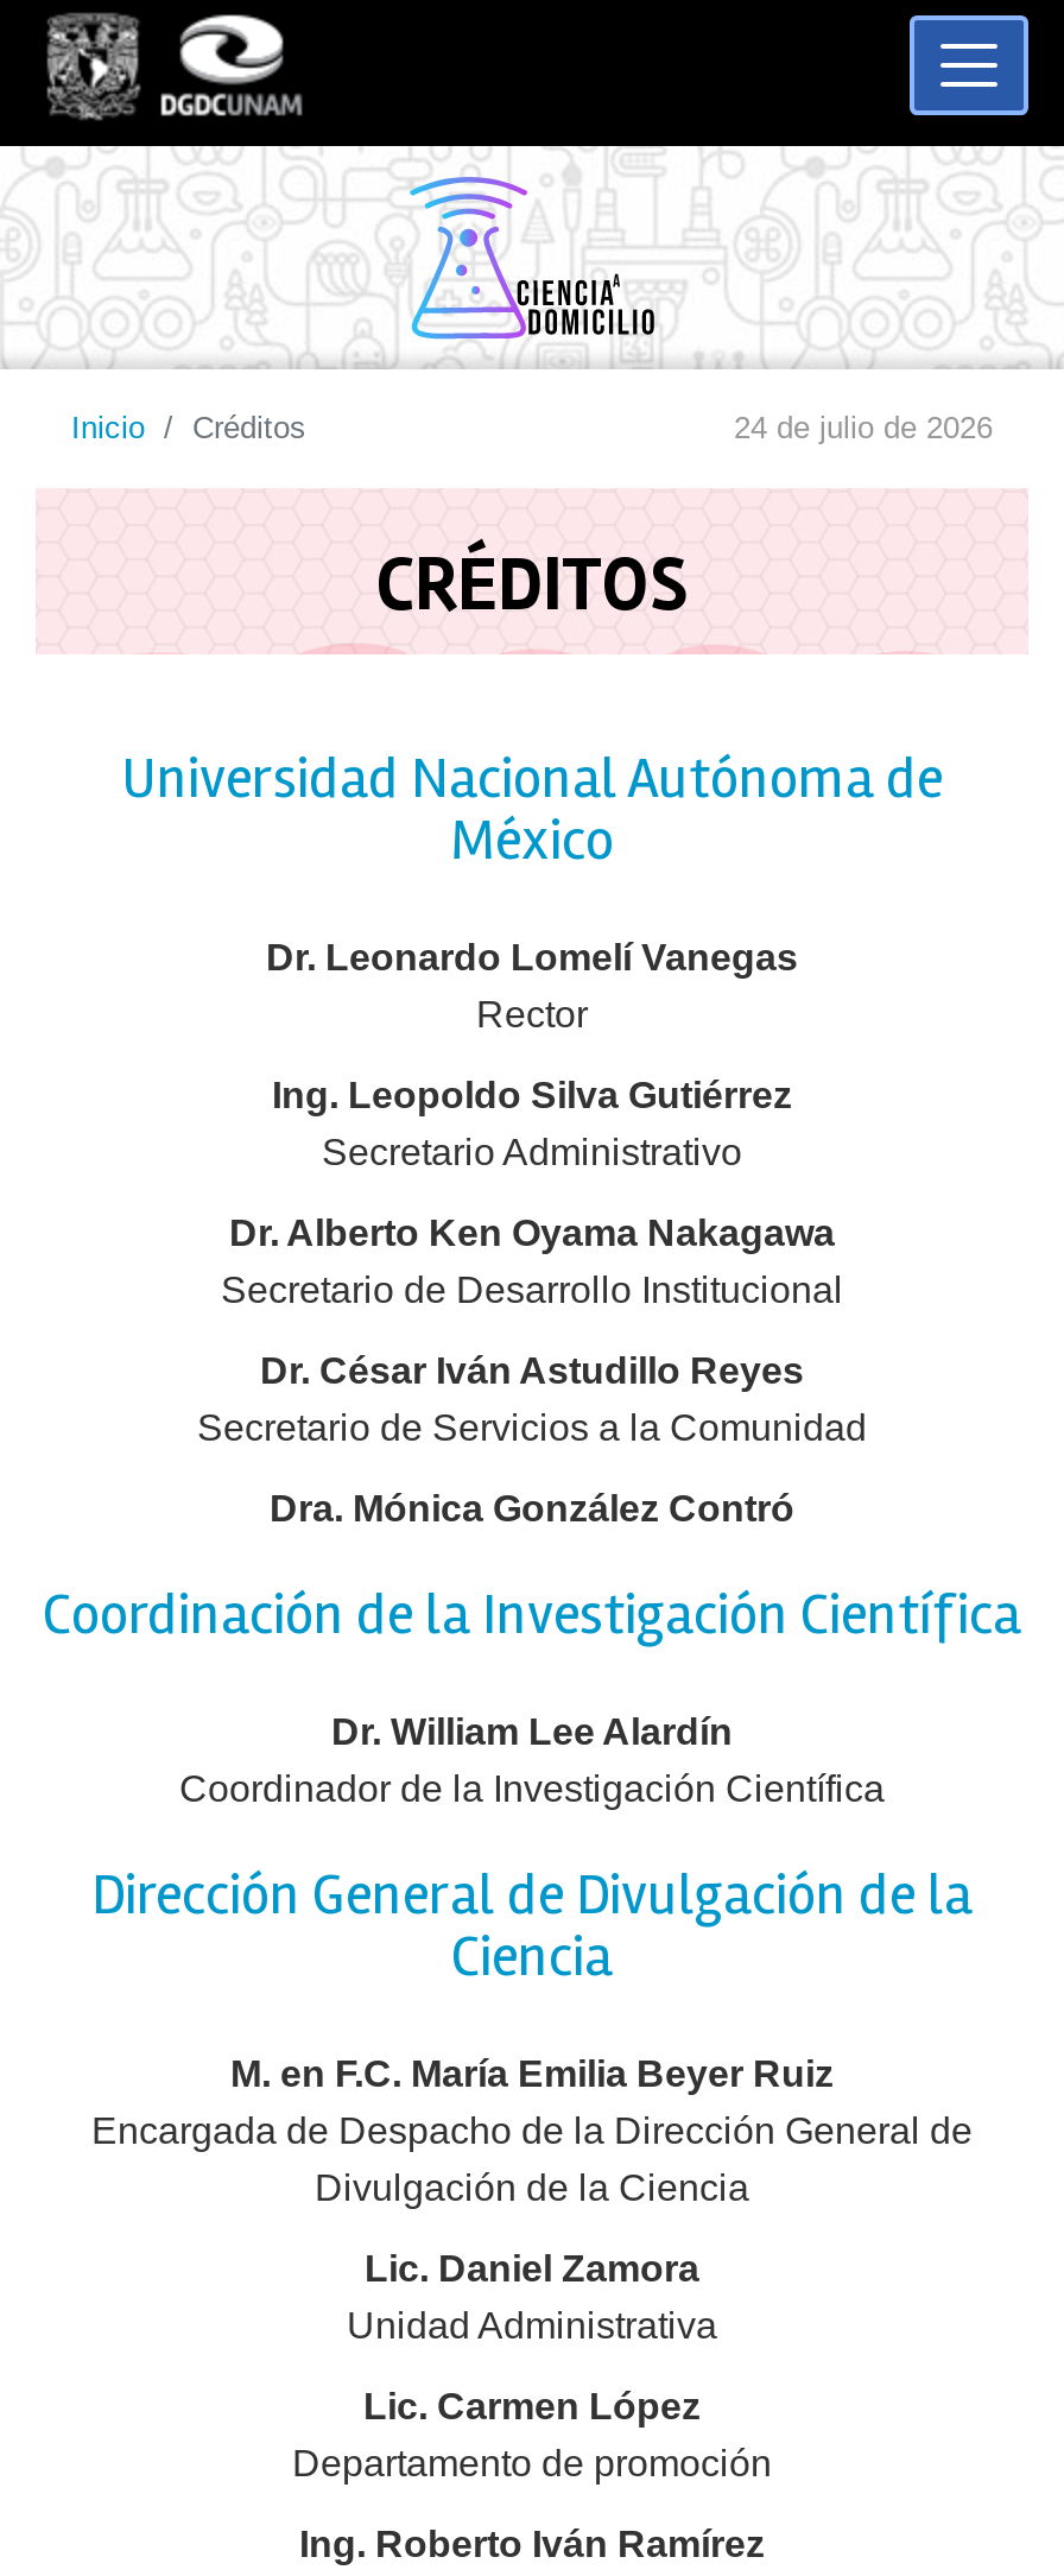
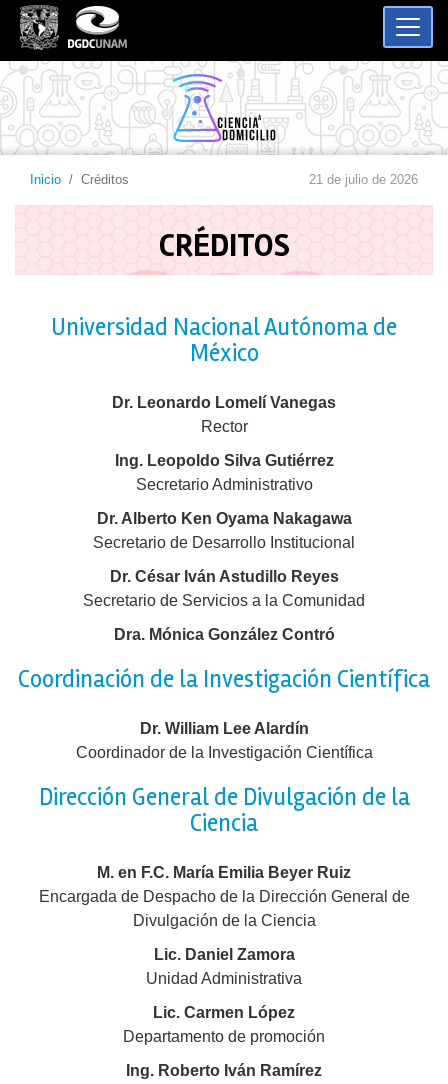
- 24 de julio de 2026
+ 21 de julio de 2026
